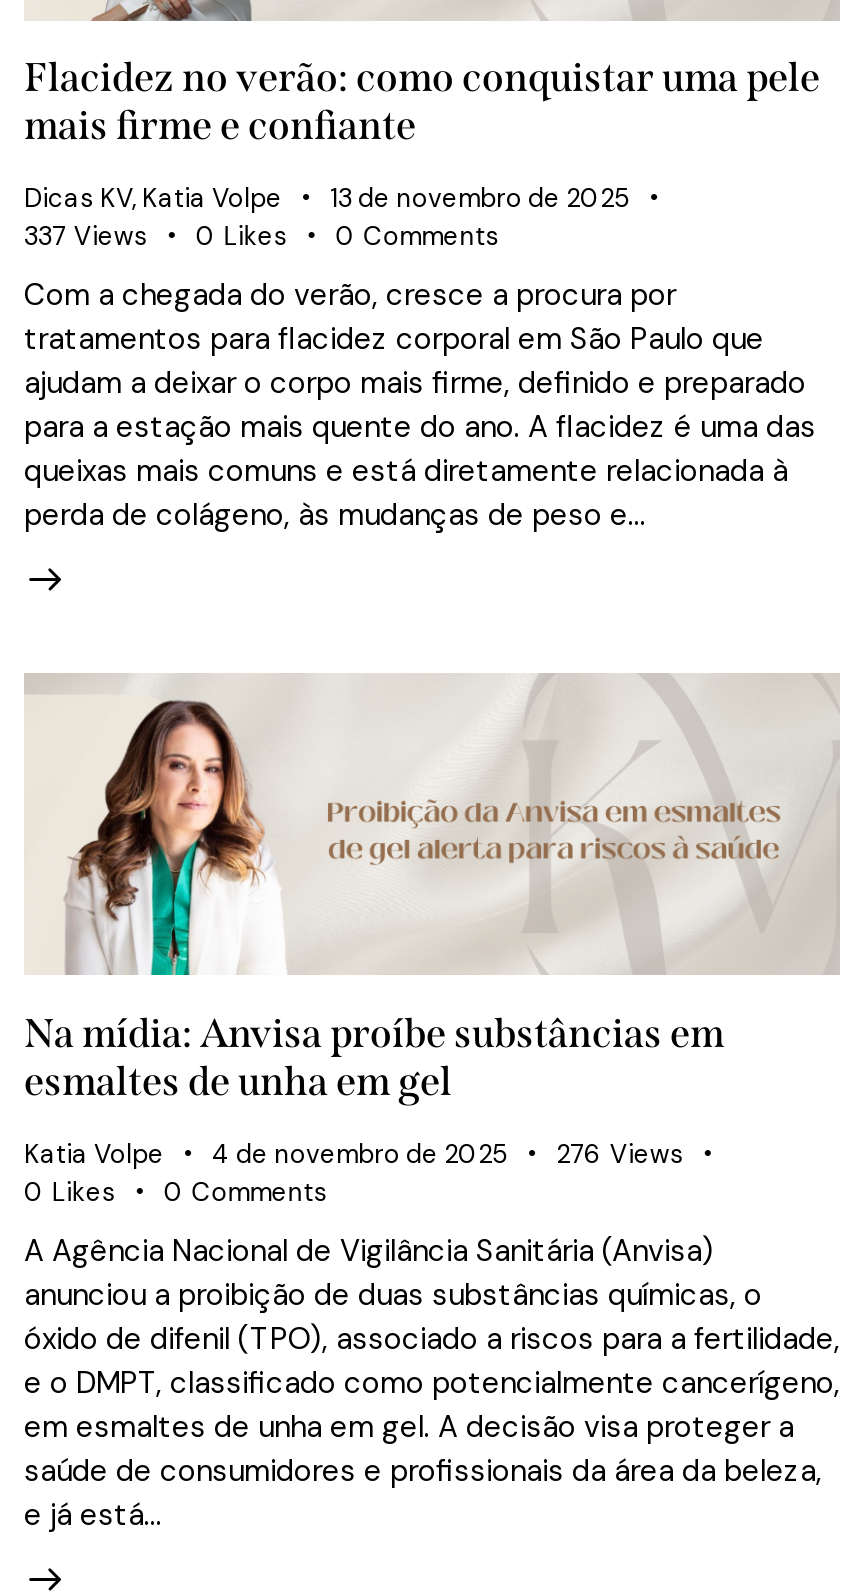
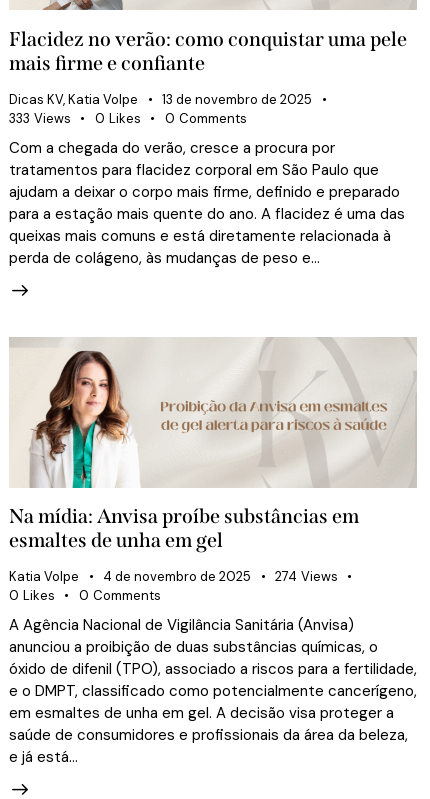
- 337 Views
+ 333 Views

- Katia Volpe 4 de novembro de 2025 276 Views
+ Katia Volpe 4 de novembro de 2025 274 Views
